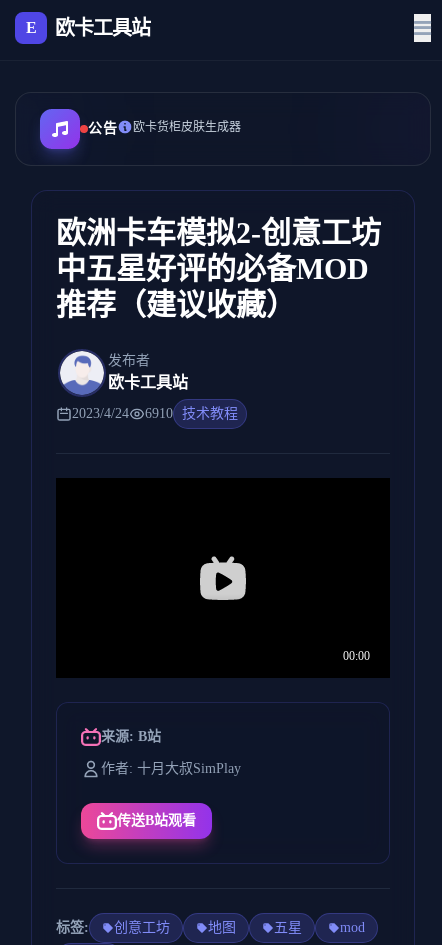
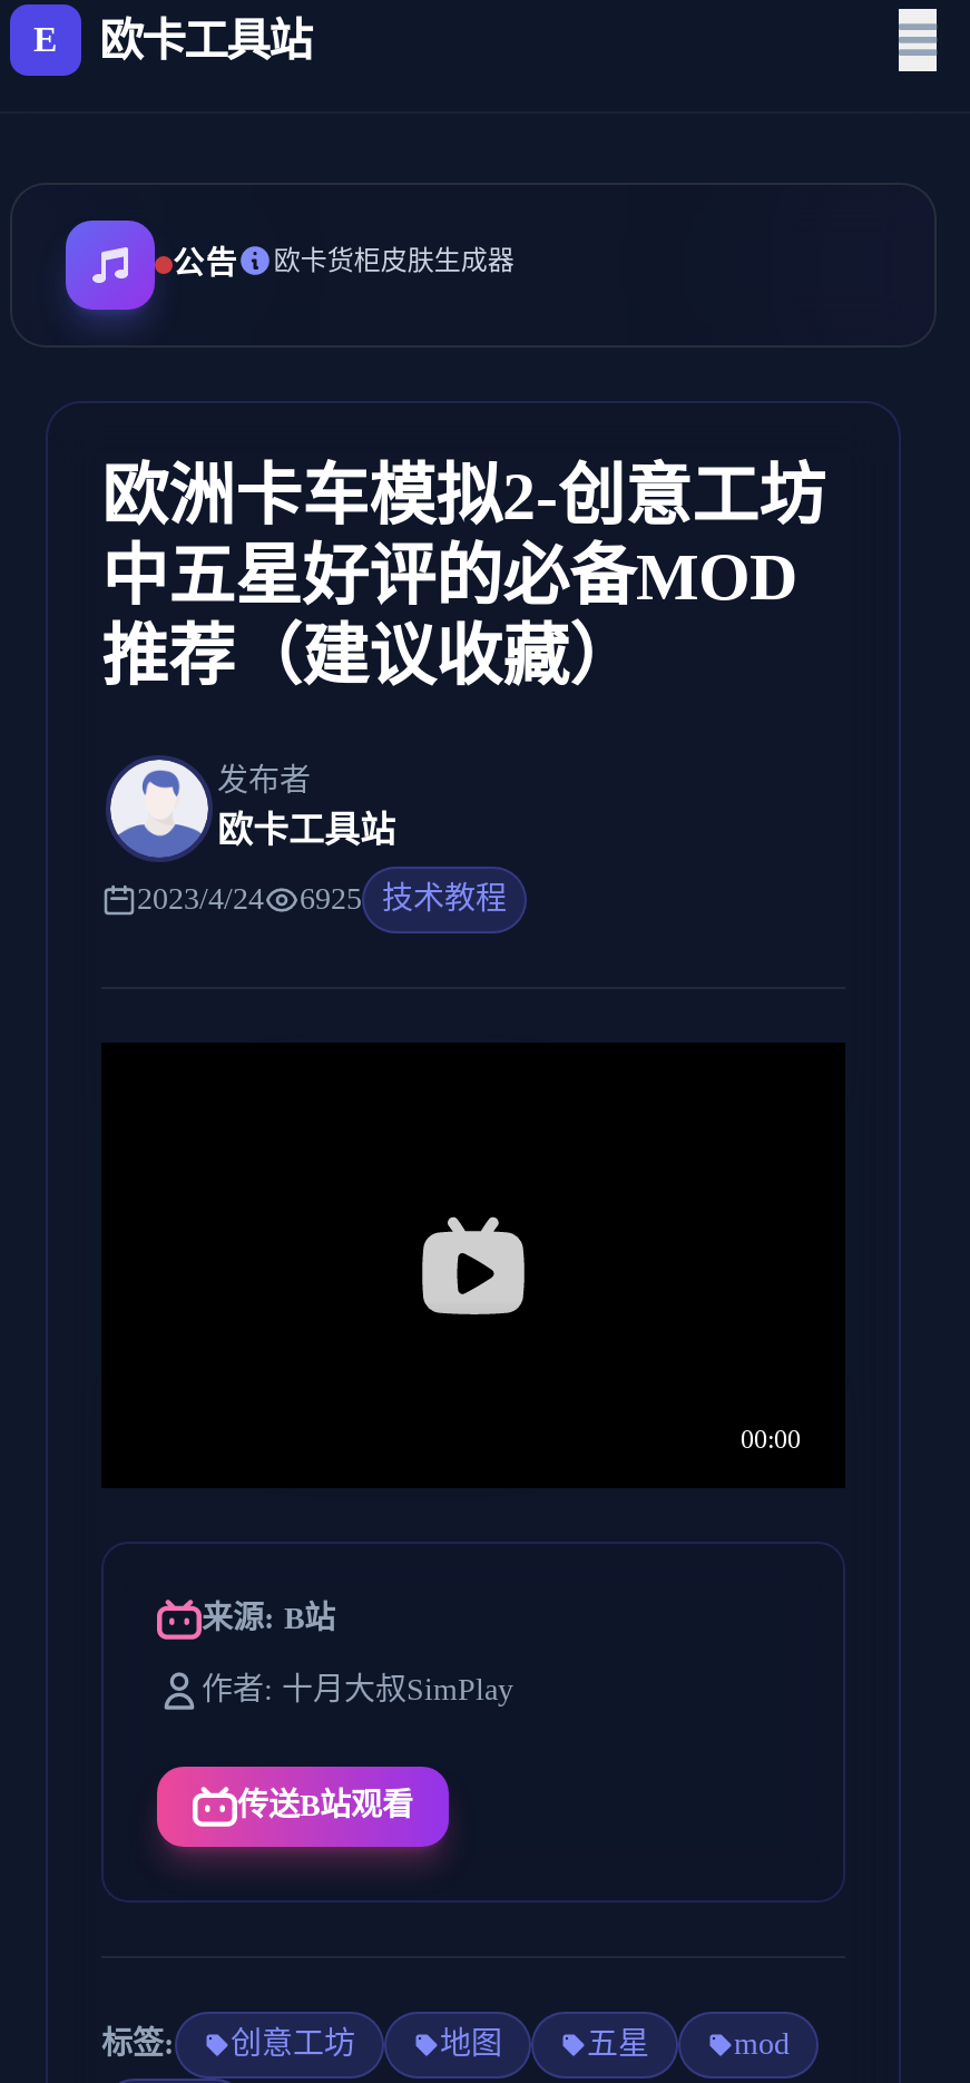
- 2023/4/24 6910 技术教程
+ 2023/4/24 6925 技术教程
